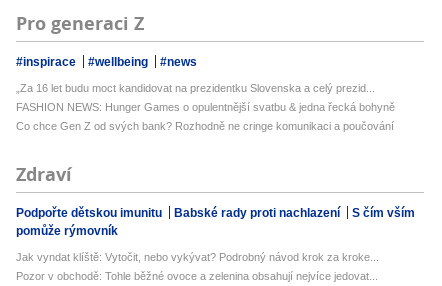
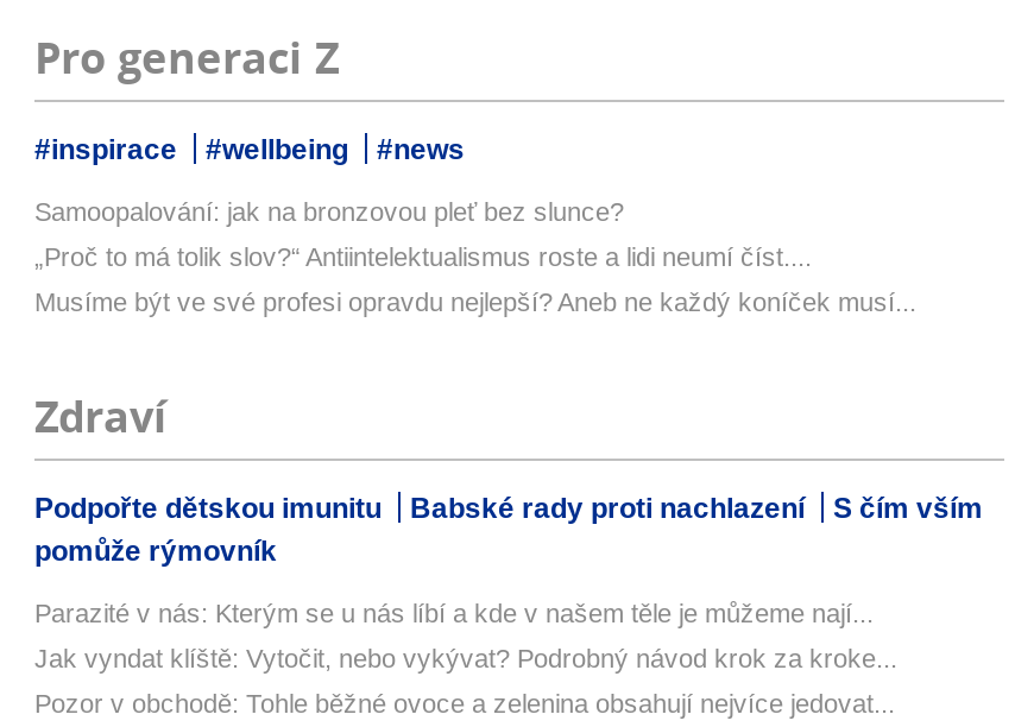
- „Za 16 let budu moct kandidovat na prezidentku Slovenska a celý prezid...
+ Samoopalování: jak na bronzovou pleť bez slunce?

- FASHION NEWS: Hunger Games o opulentnější svatbu & jedna řecká bohyně
+ „Proč to má tolik slov?“ Antiintelektualismus roste a lidi neumí číst....

- Co chce Gen Z od svých bank? Rozhodně ne cringe komunikaci a poučování
+ Musíme být ve své profesi opravdu nejlepší? Aneb ne každý koníček musí...

+ Parazité v nás: Kterým se u nás líbí a kde v našem těle je můžeme nají...
